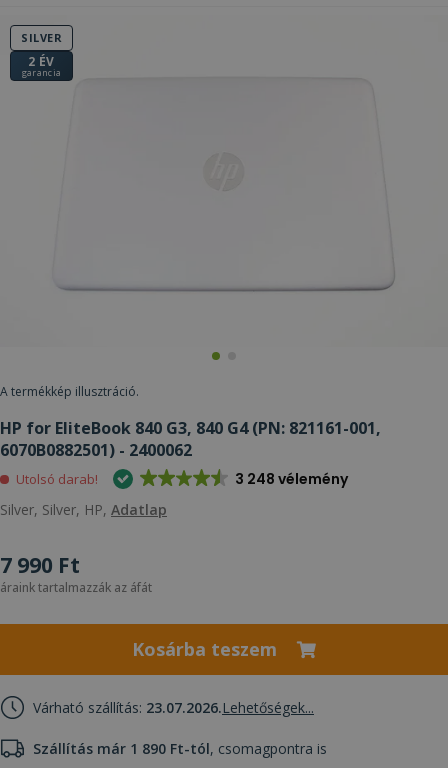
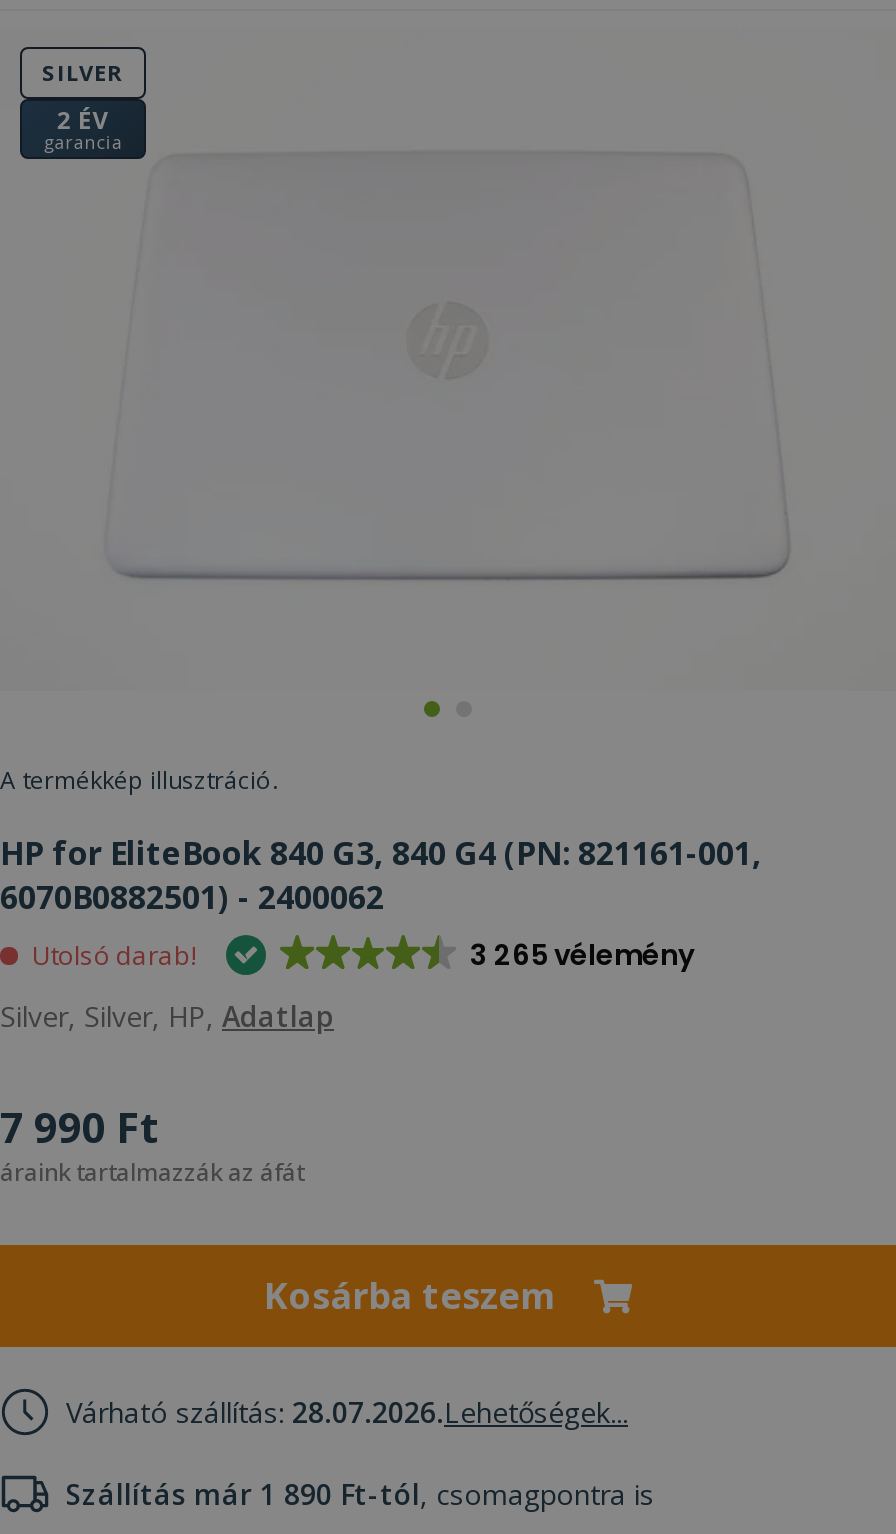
- 3 248 vélemény
+ 3 265 vélemény

- Várható szállítás: 23.07.2026.Lehetőségek...
+ Várható szállítás: 28.07.2026.Lehetőségek...
